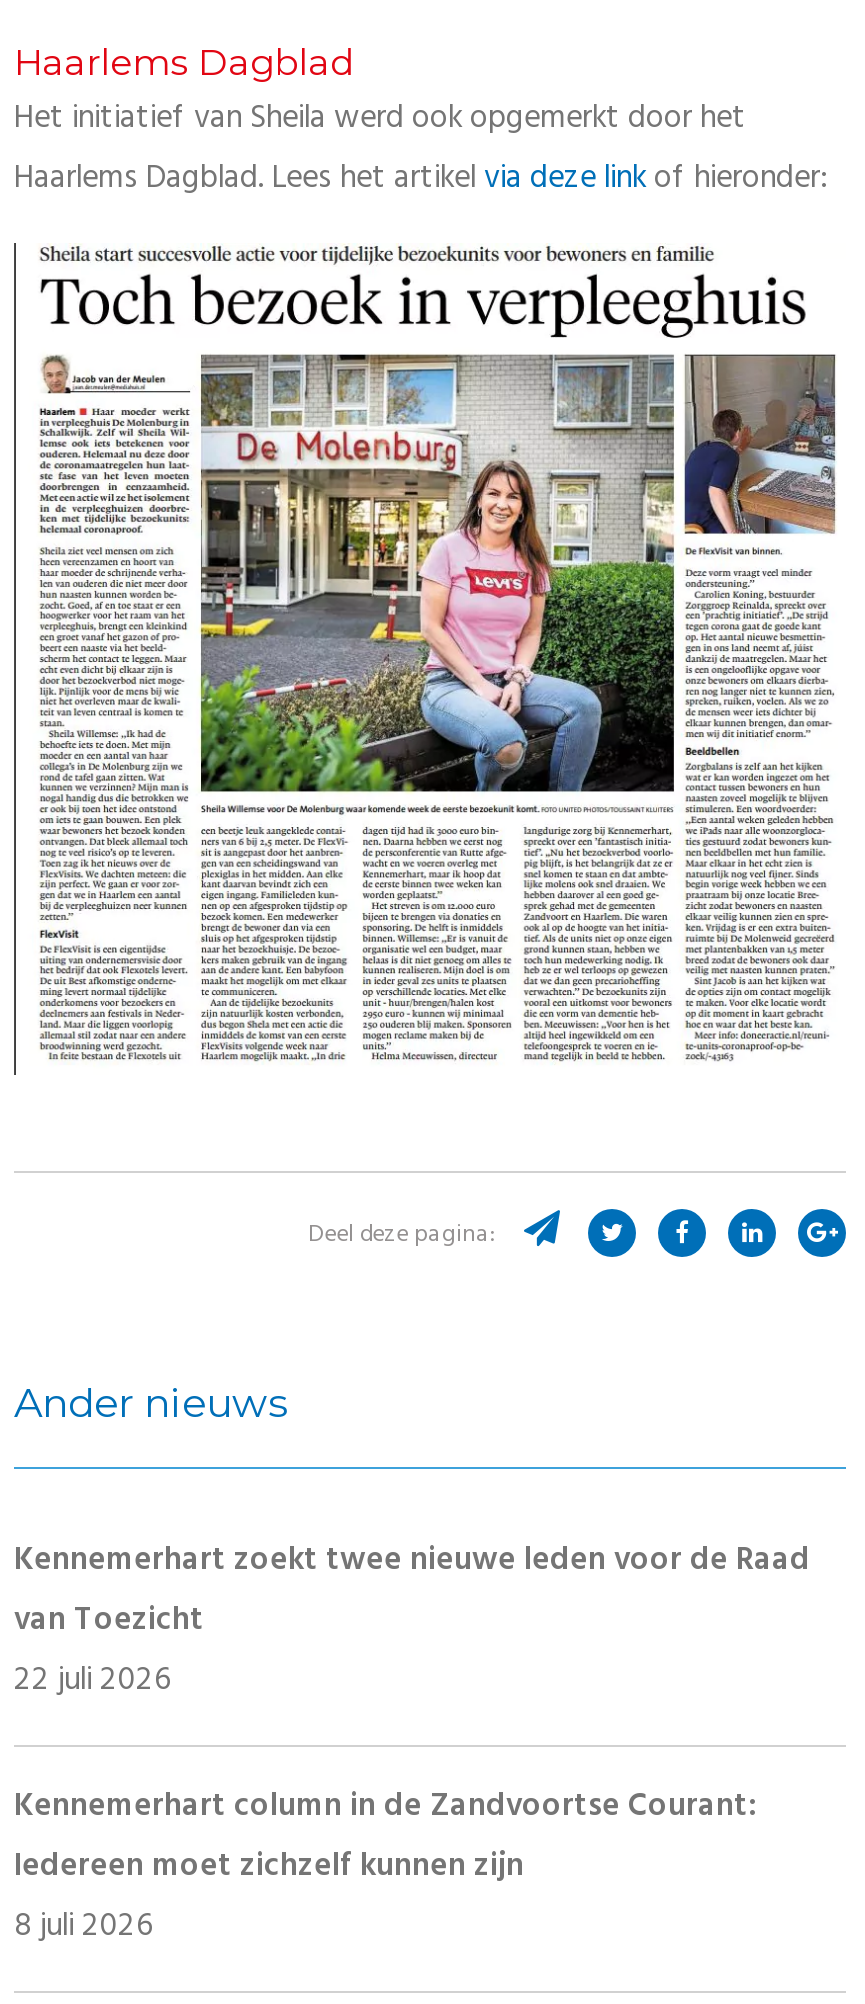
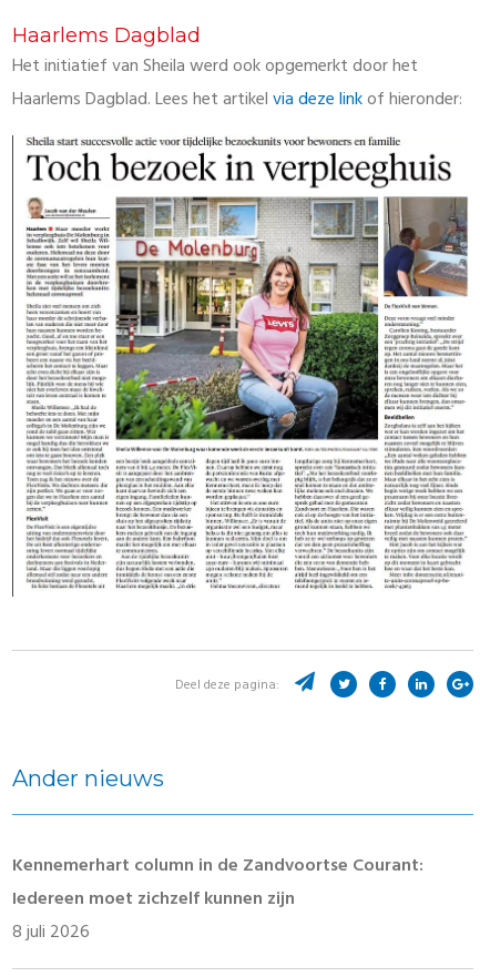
- Kennemerhart zoekt twee nieuwe leden voor de Raad
- van Toezicht
- 22 juli 2026
